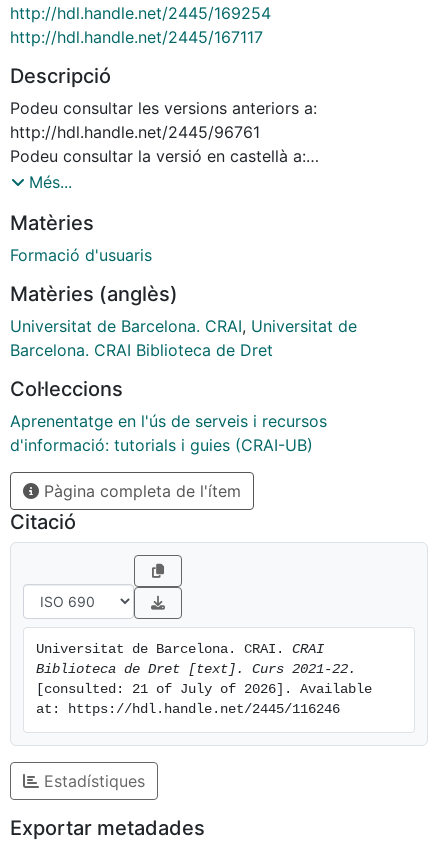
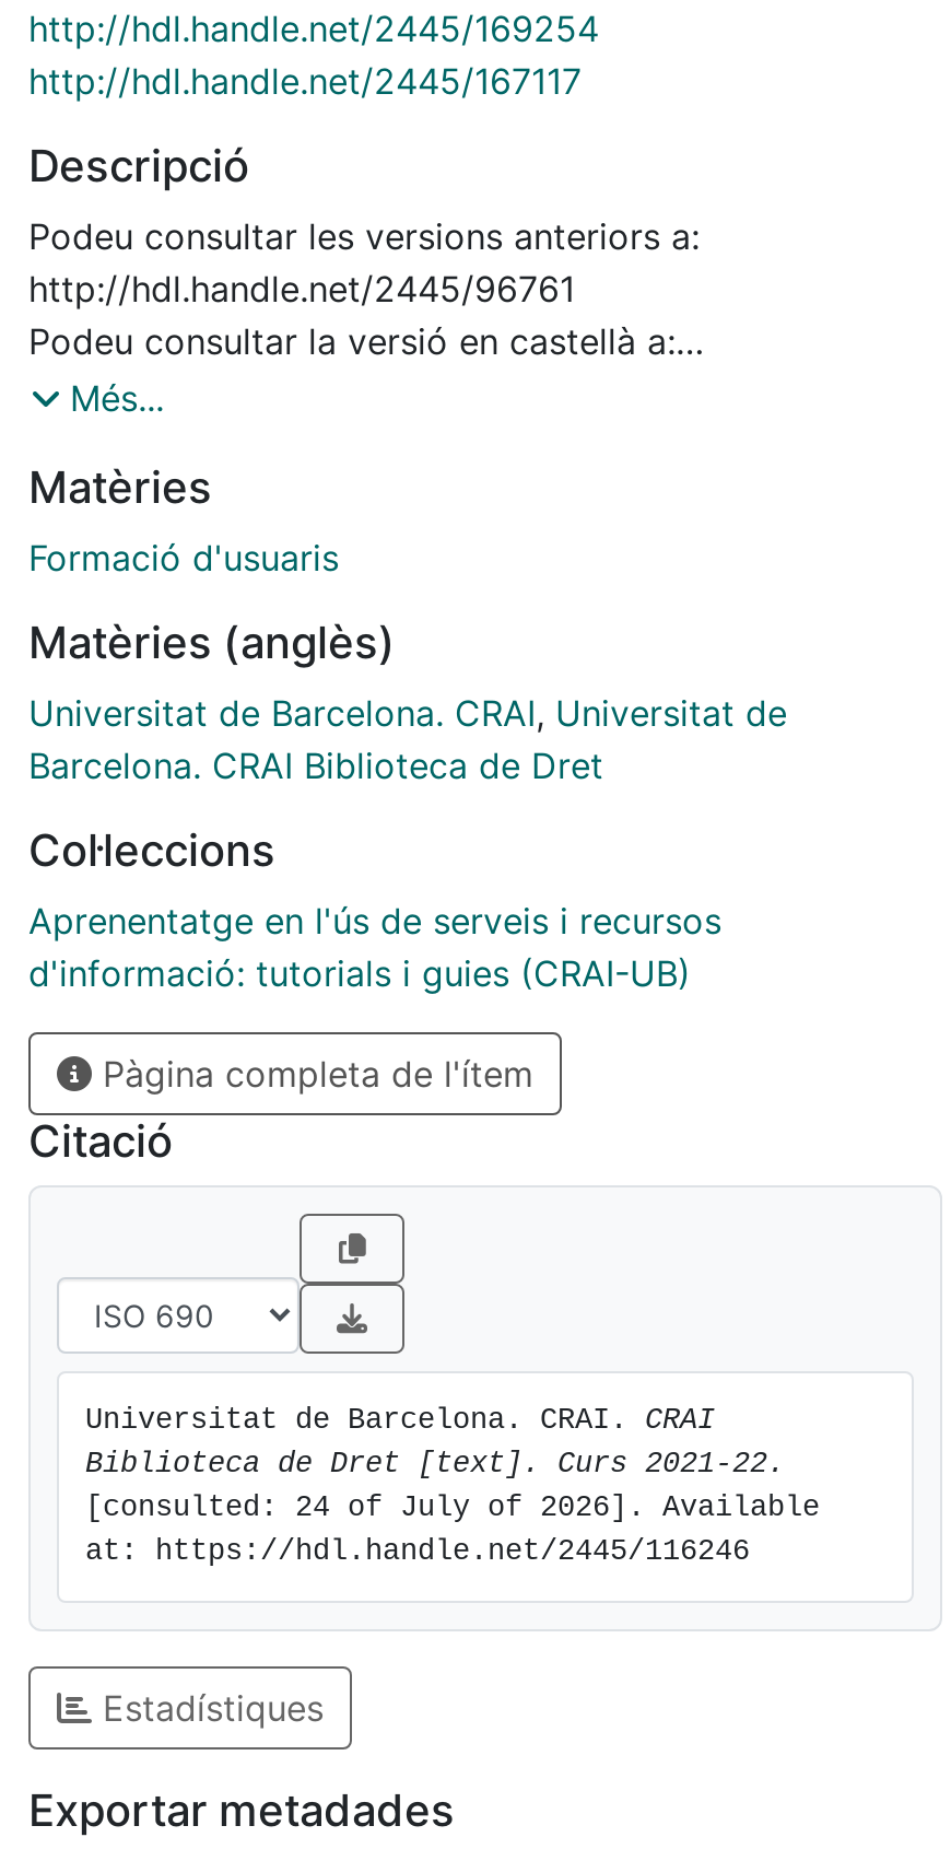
- [consulted: 21 of July of 2026]. Available
+ [consulted: 24 of July of 2026]. Available
